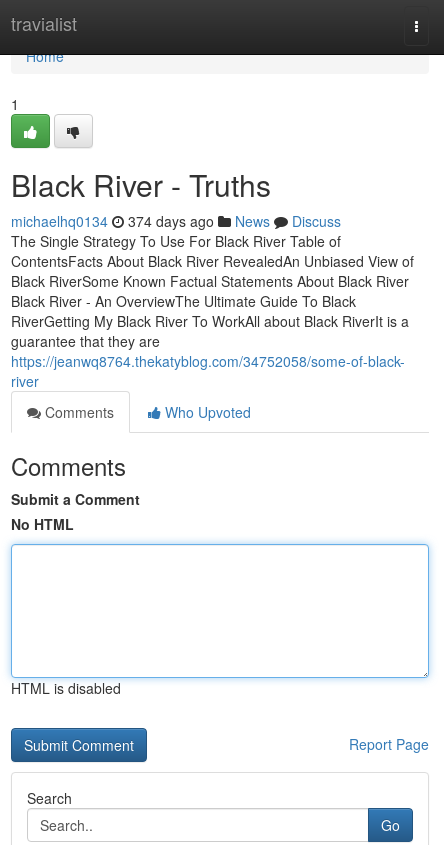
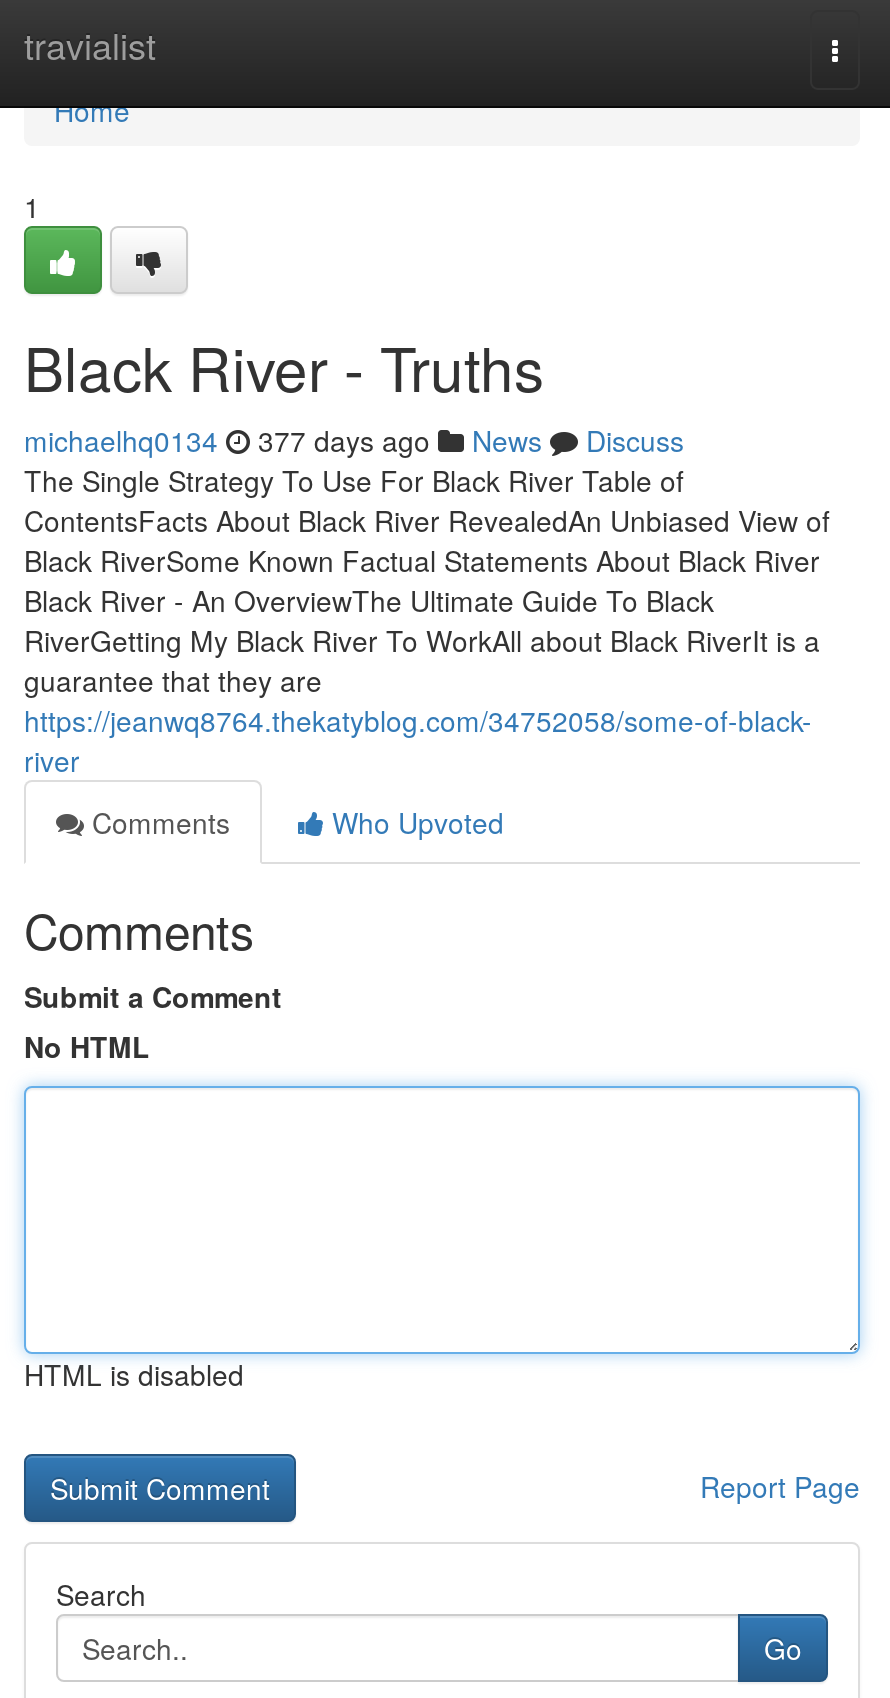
- michaelhq0134 374 days ago News Discuss
+ michaelhq0134 377 days ago News Discuss
